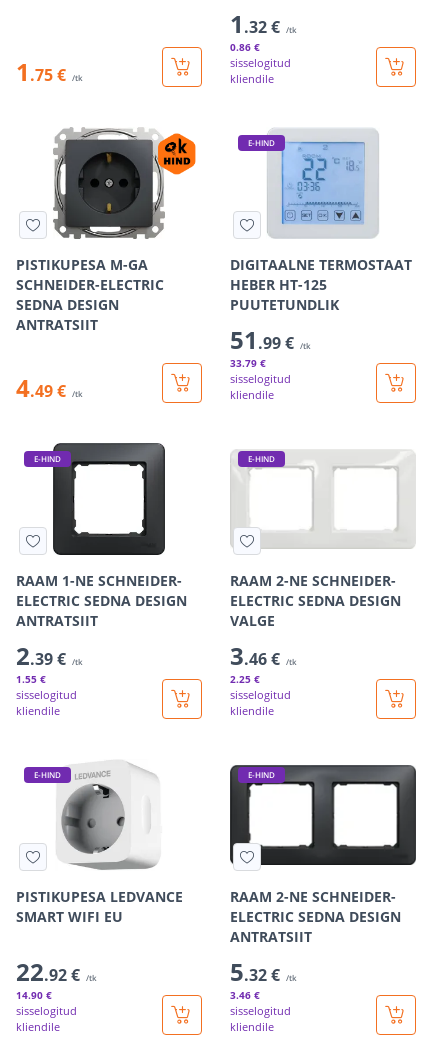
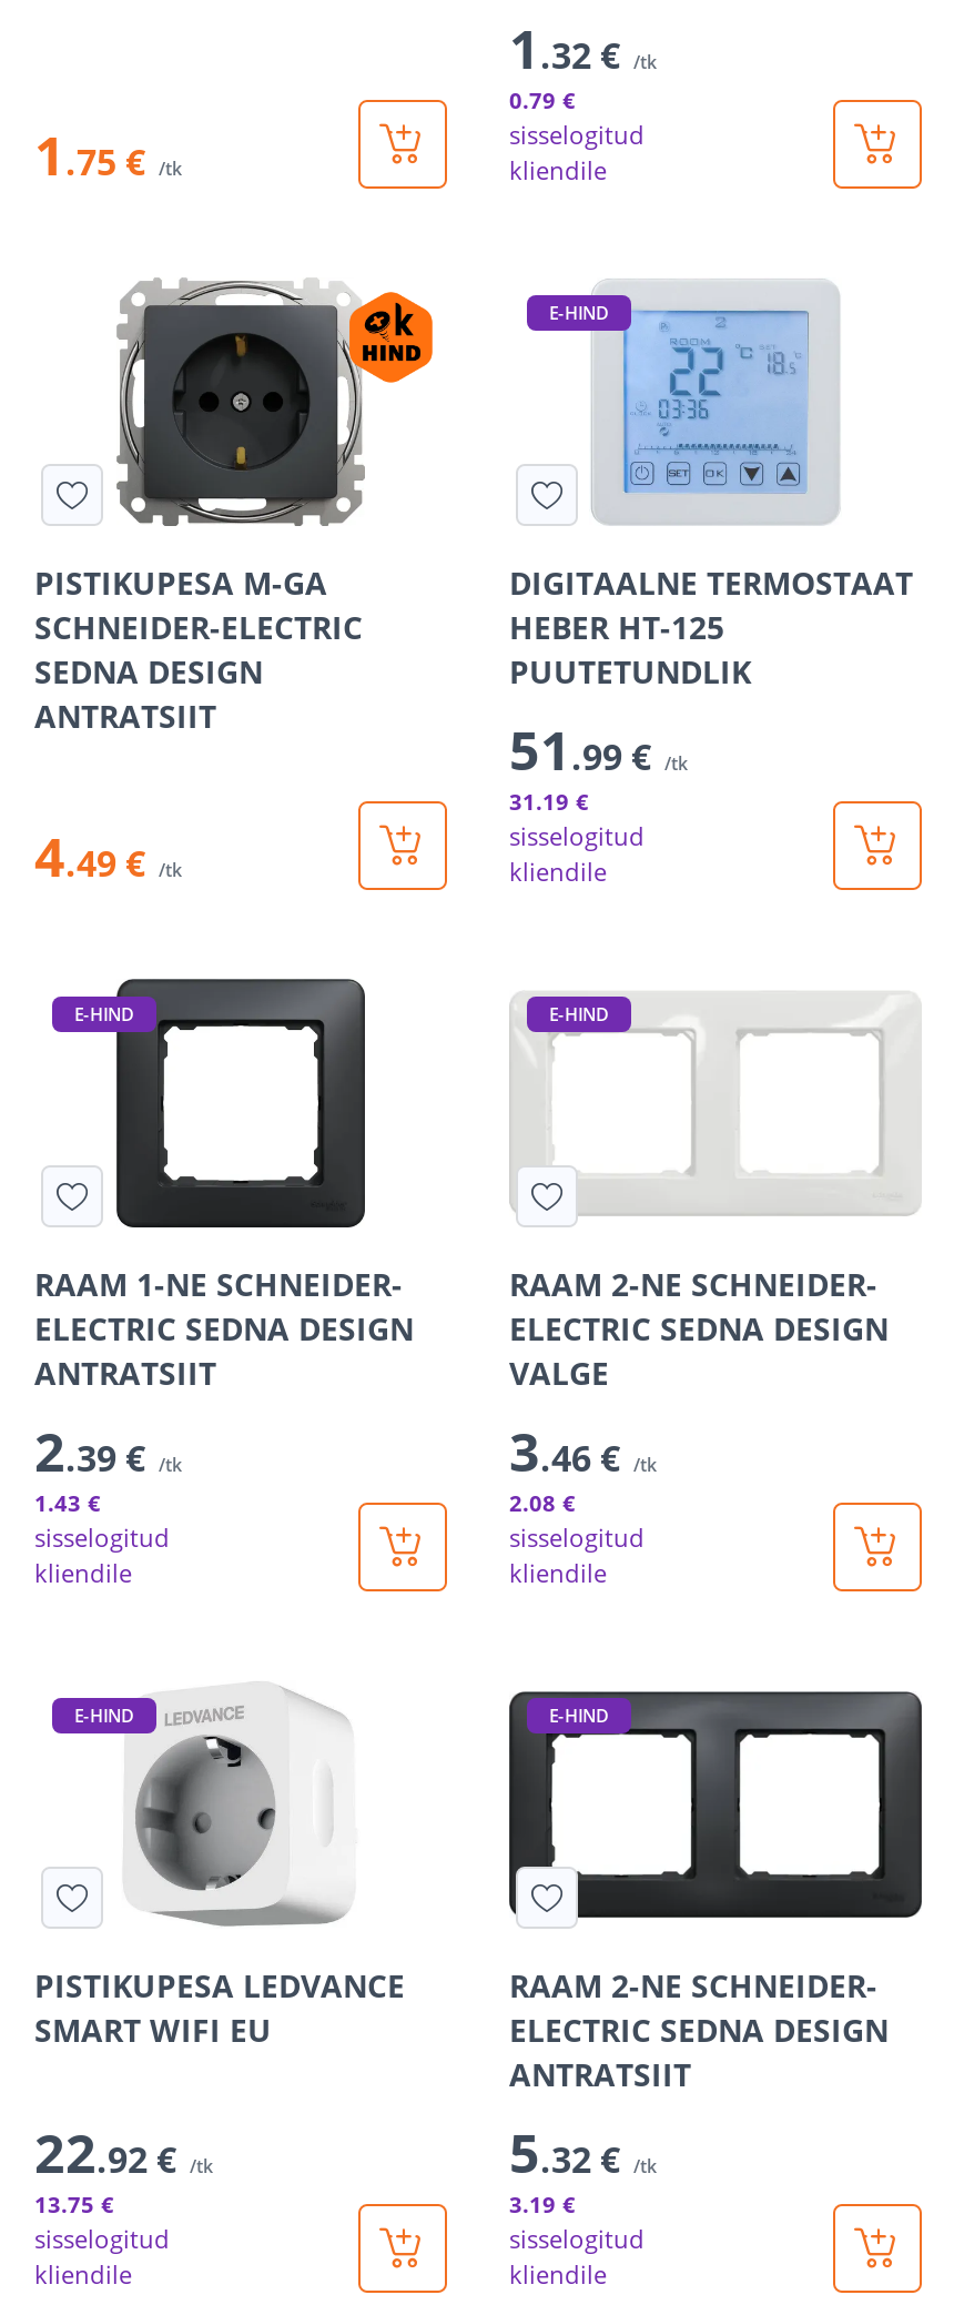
- 0.86 €
+ 0.79 €

- 33.79 €
+ 31.19 €

- 1.55 €
+ 1.43 €

- 2.25 €
+ 2.08 €

- 14.90 €
+ 13.75 €

- 3.46 €
+ 3.19 €
